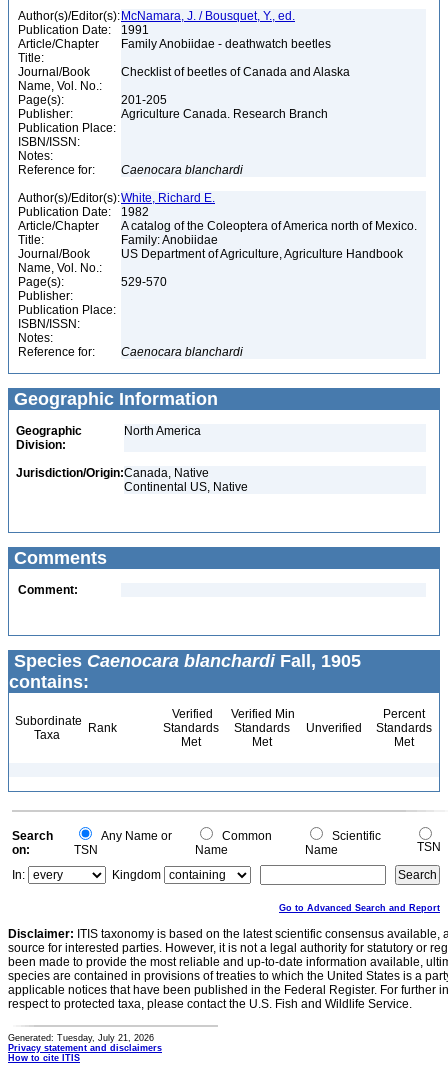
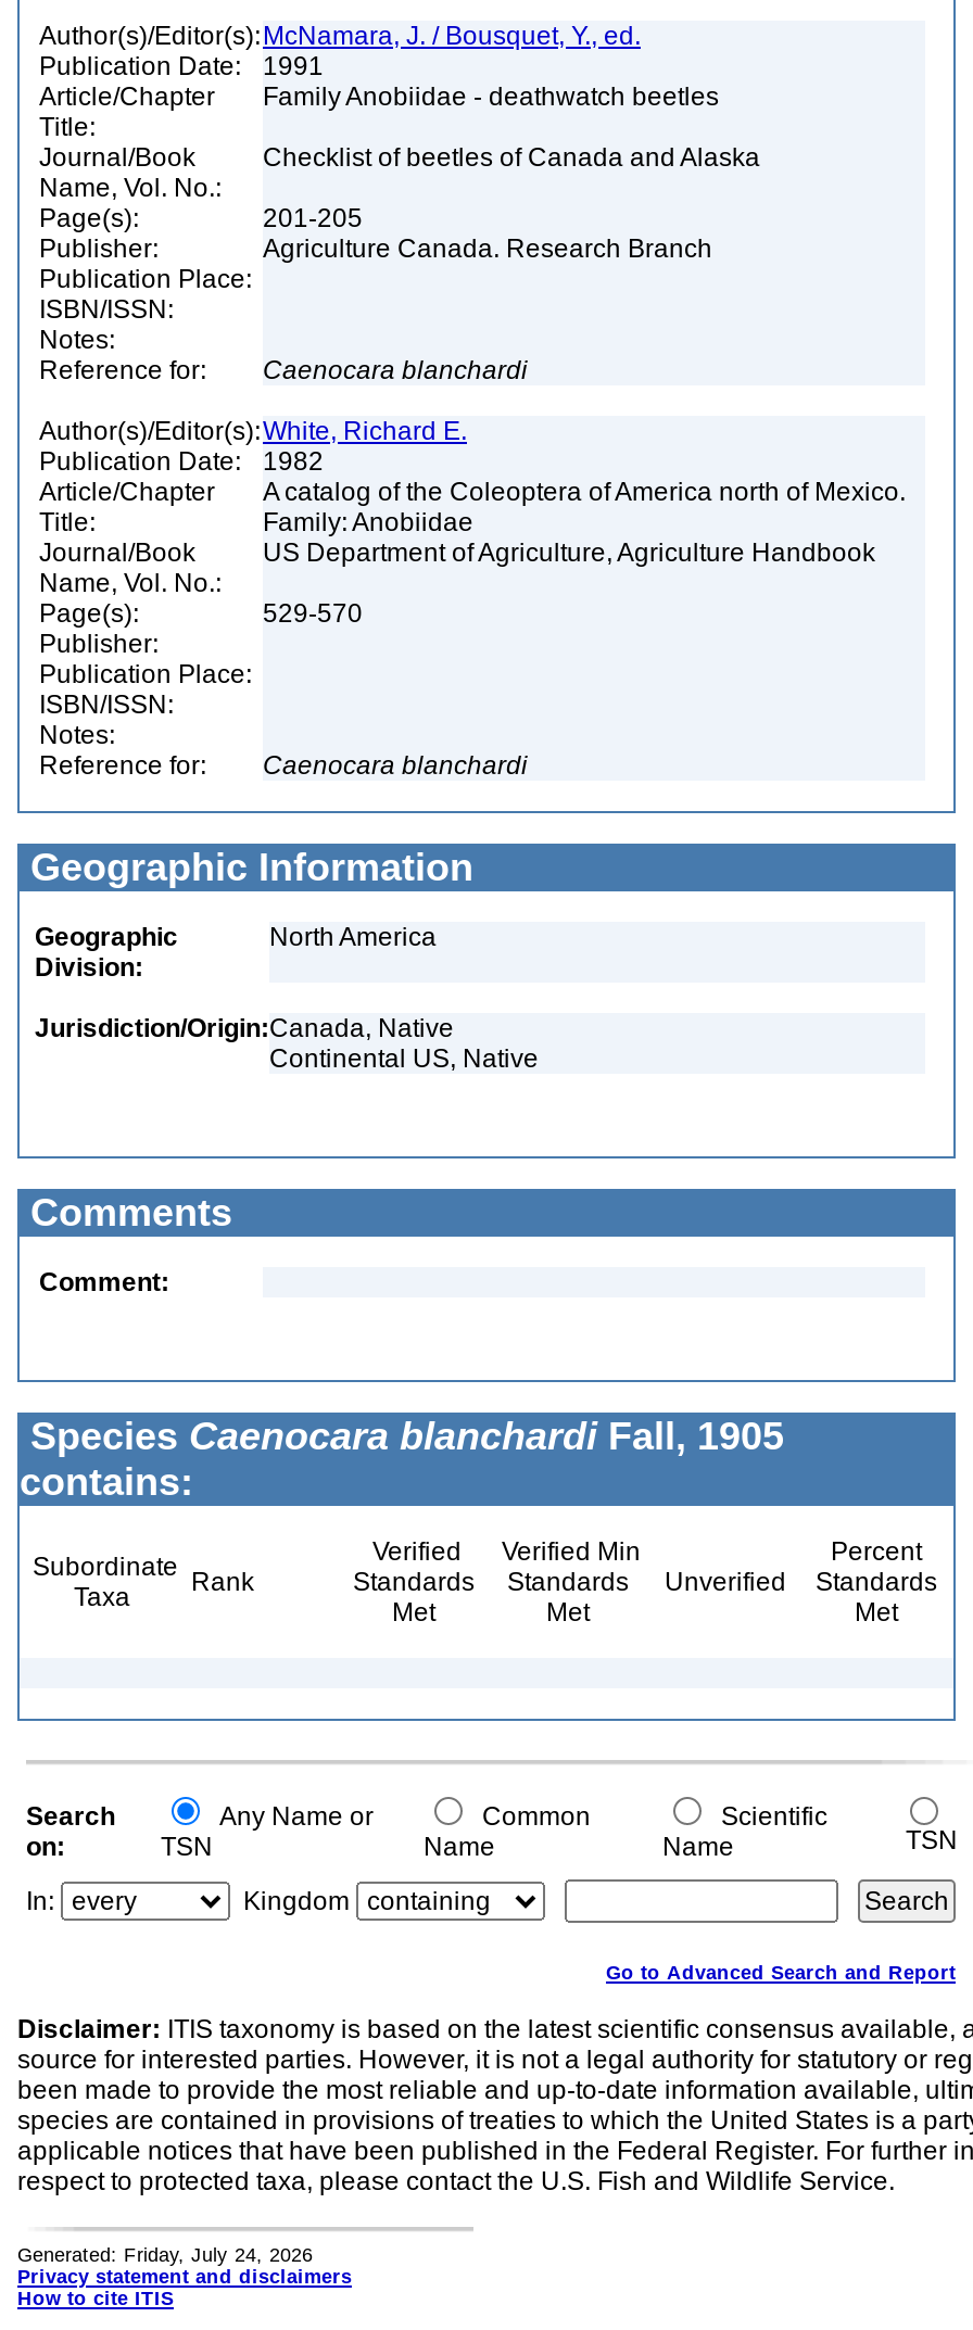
- Generated: Tuesday, July 21, 2026
+ Generated: Friday, July 24, 2026
